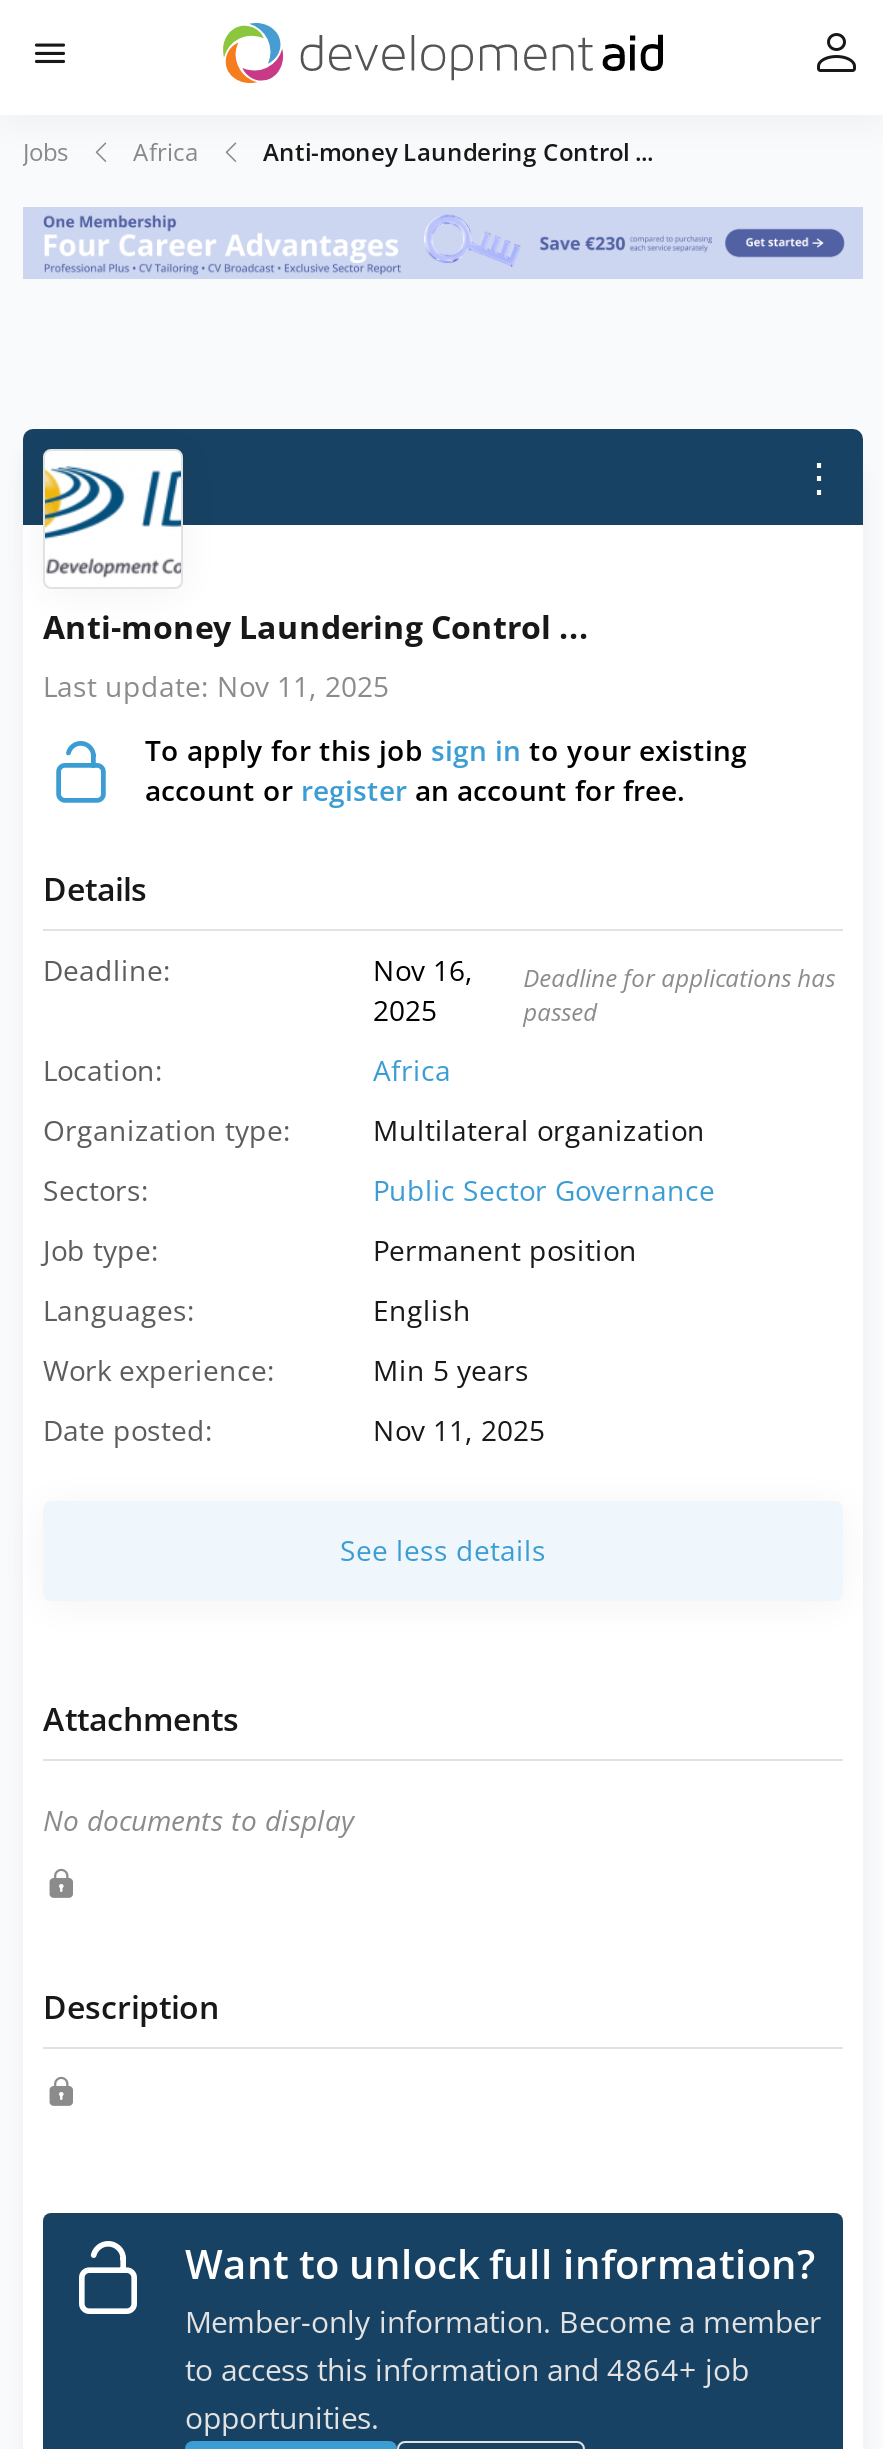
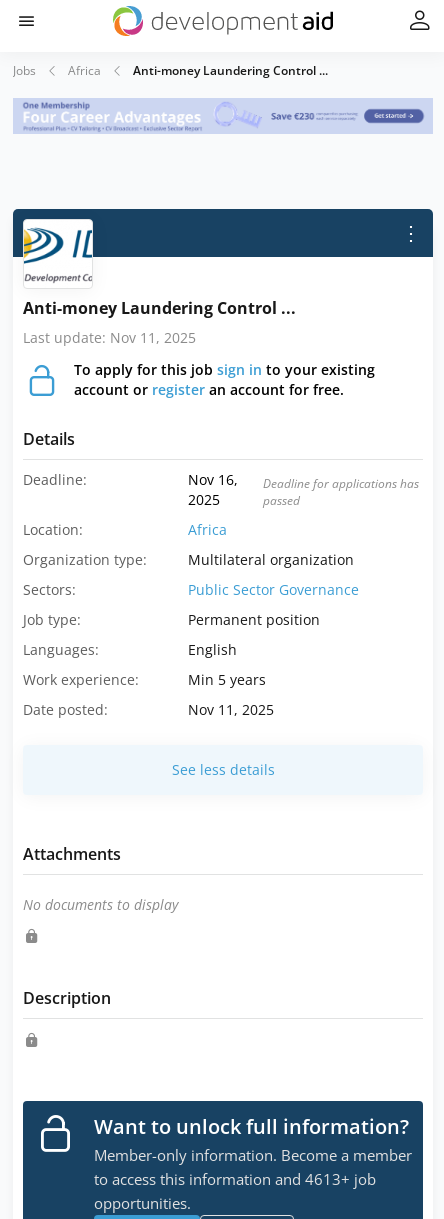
- to access this information and 4864+ job
+ to access this information and 4613+ job
